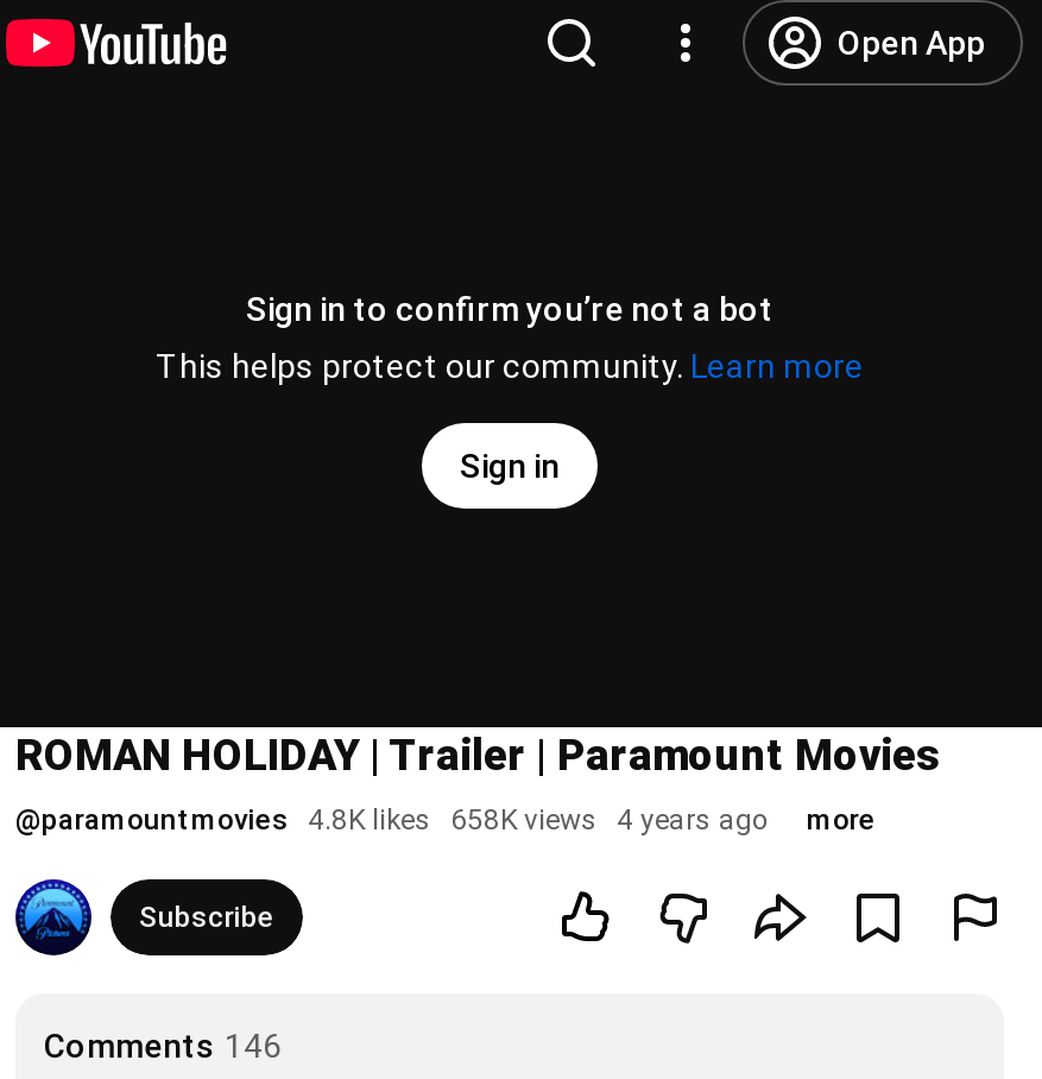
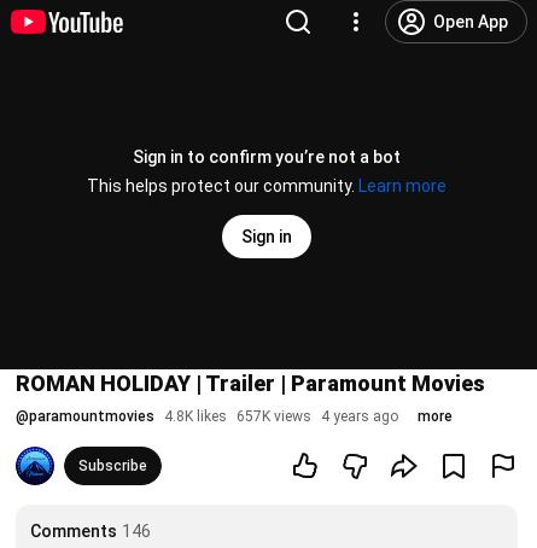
- @paramountmovies 4.8K likes 658K views 4 years ago
+ @paramountmovies 4.8K likes 657K views 4 years ago
